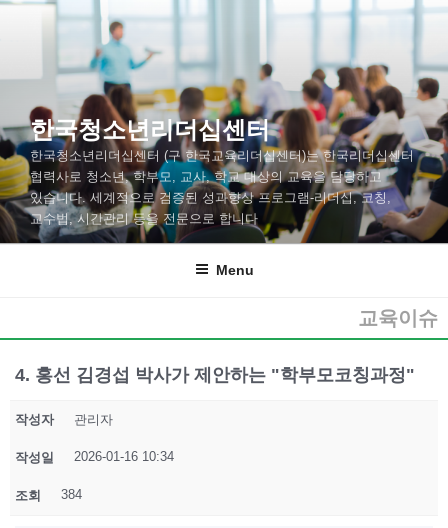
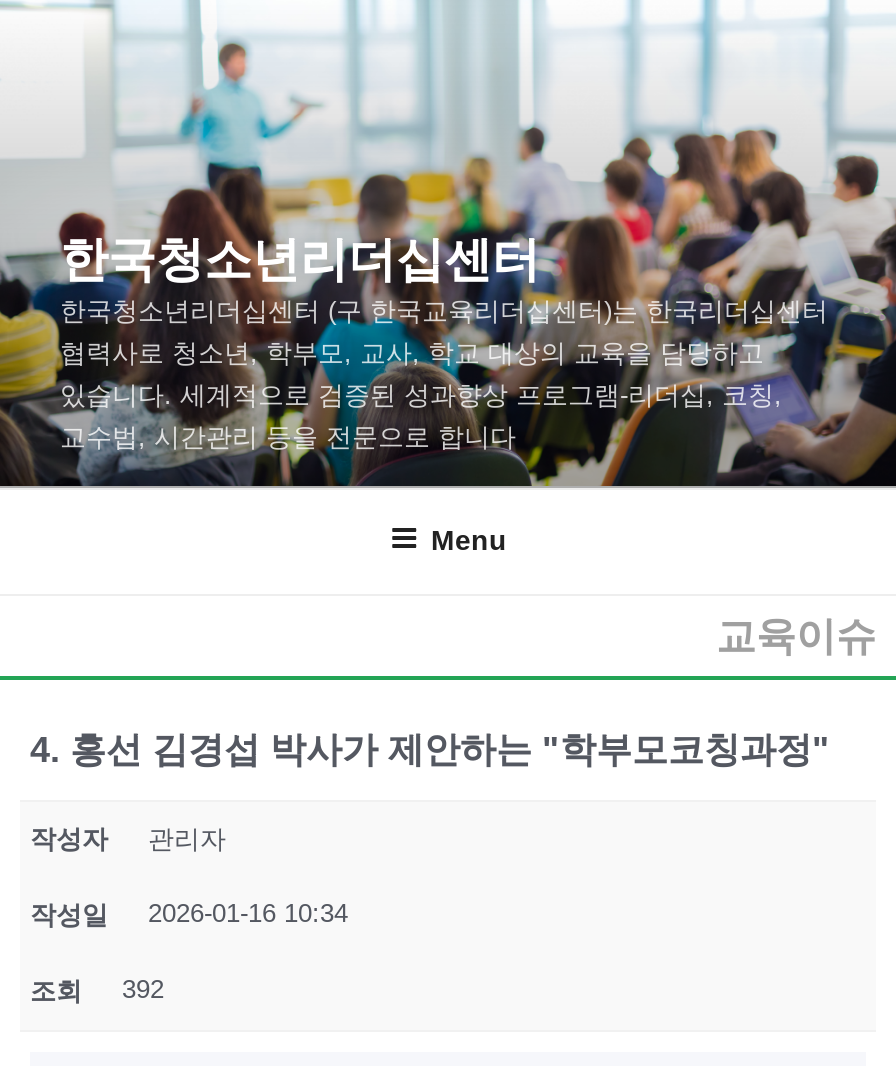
- 조회 384
+ 조회 392
